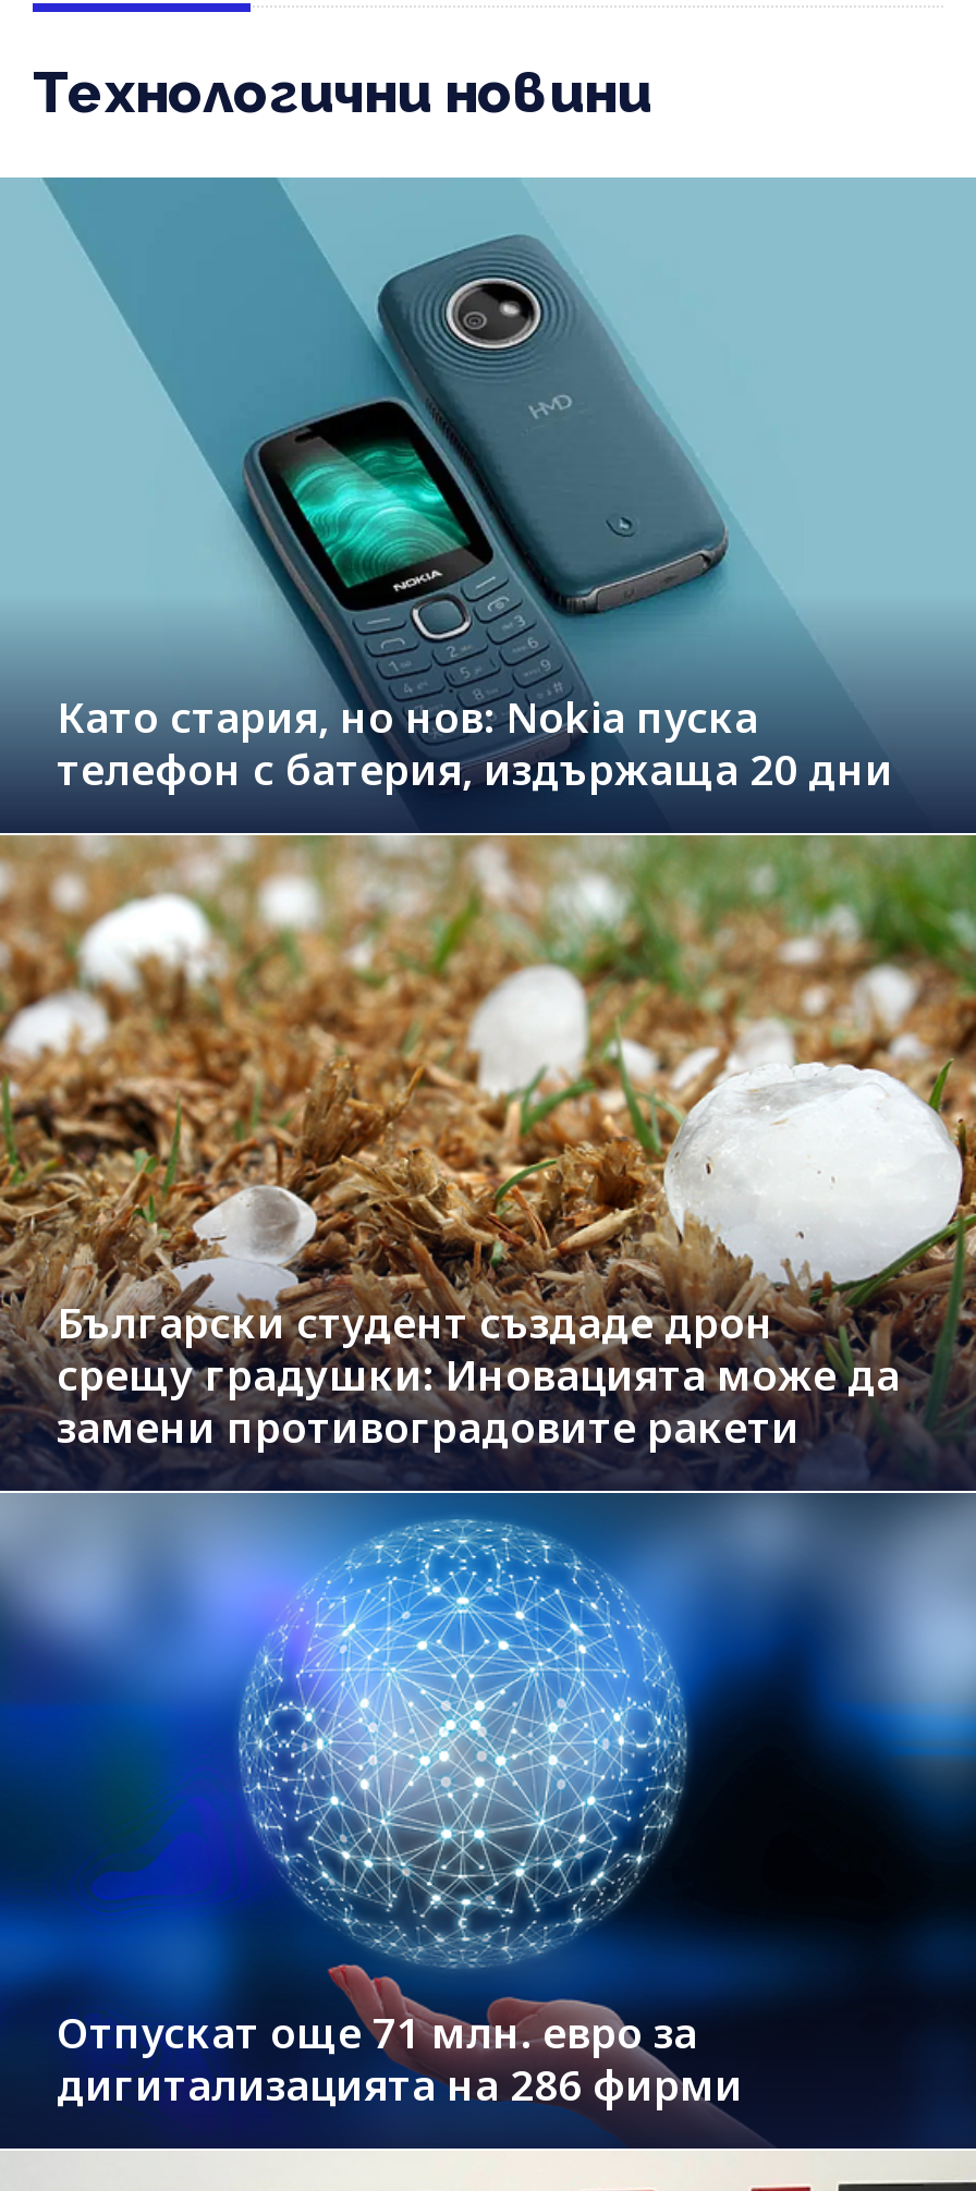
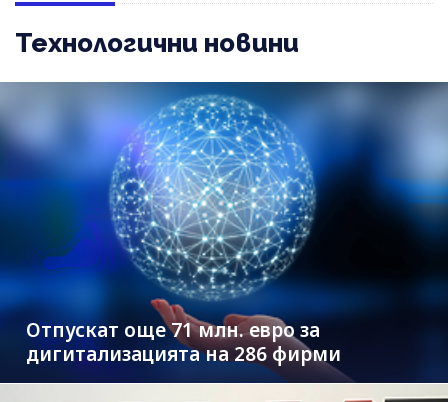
- [image]
- Като стария, но нов: Nokia пуска
- телефон с батерия, издържаща 20 дни

- [image]
- Български студент създаде дрон
- срещу градушки: Иновацията може да
- замени противоградовите ракети
